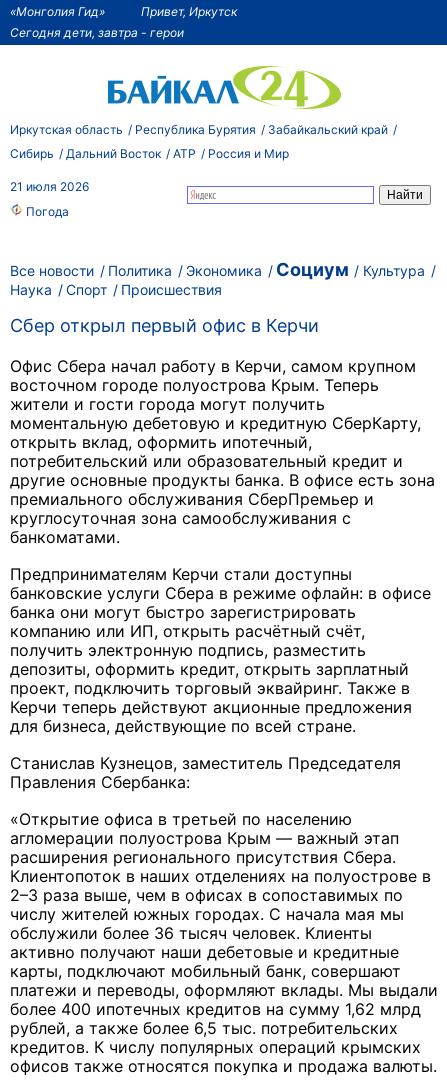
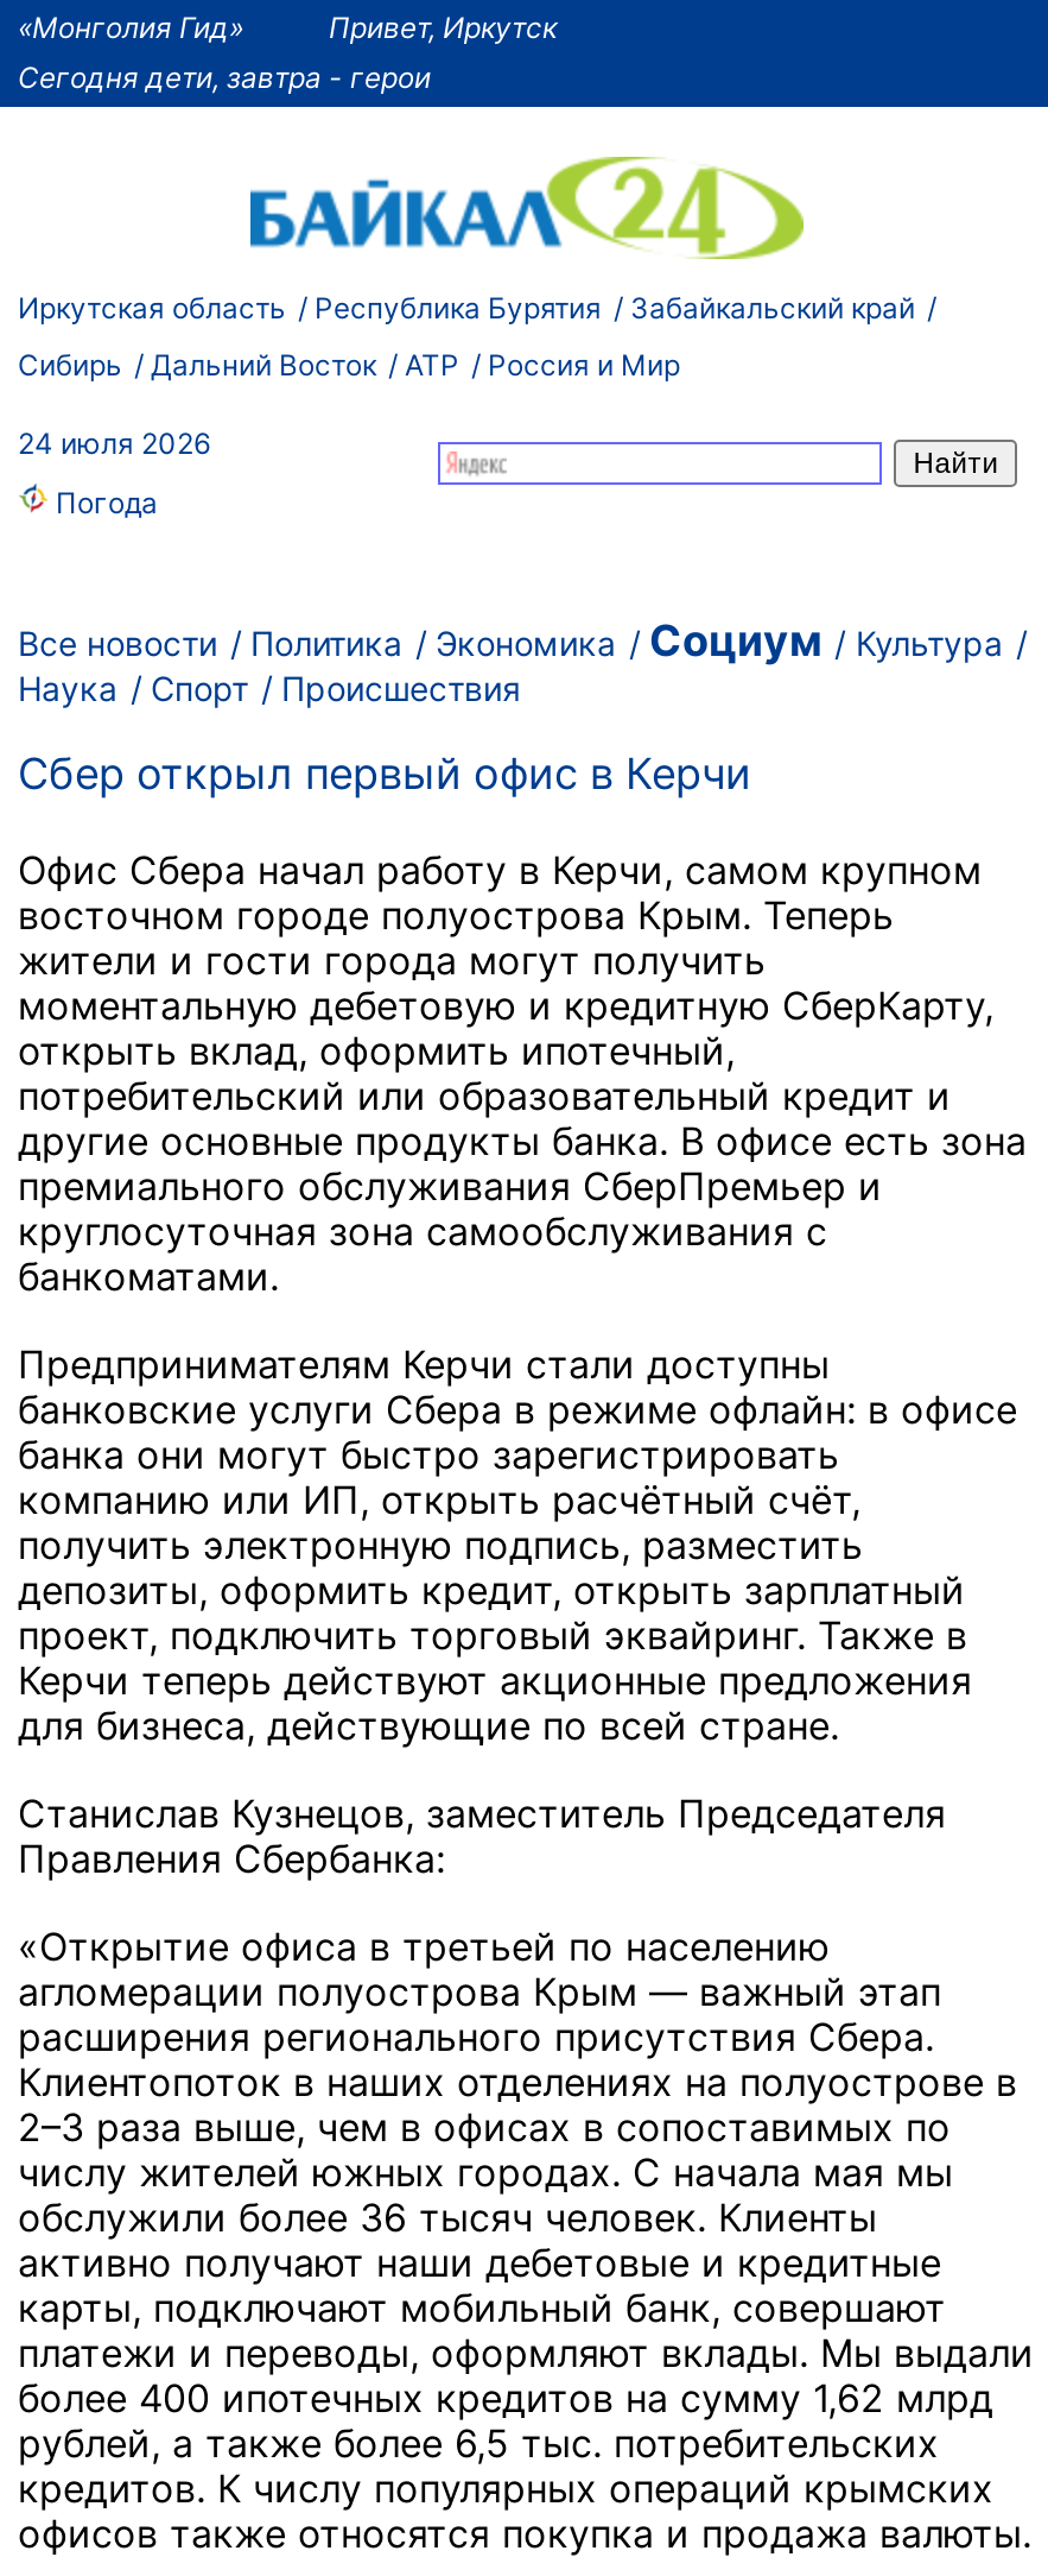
- 21 июля 2026
+ 24 июля 2026
